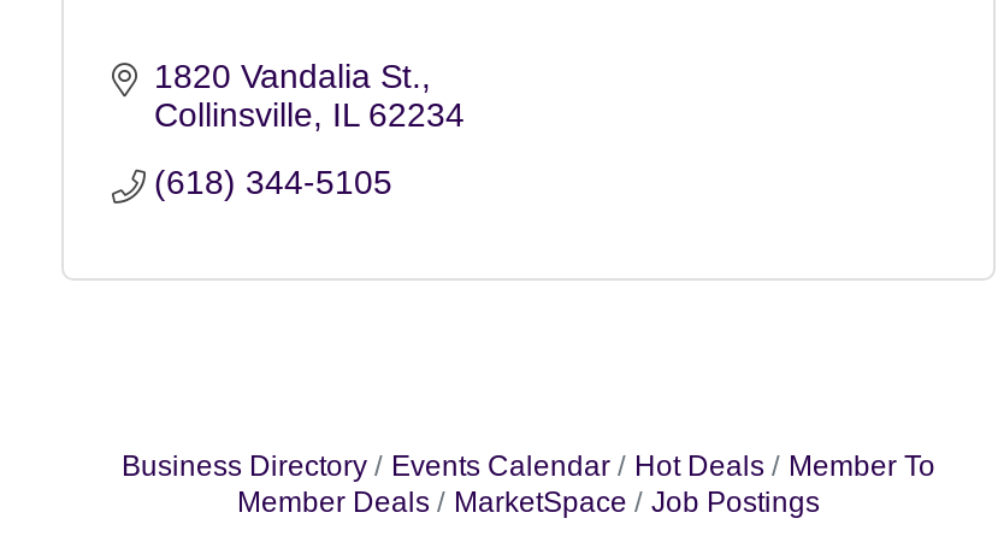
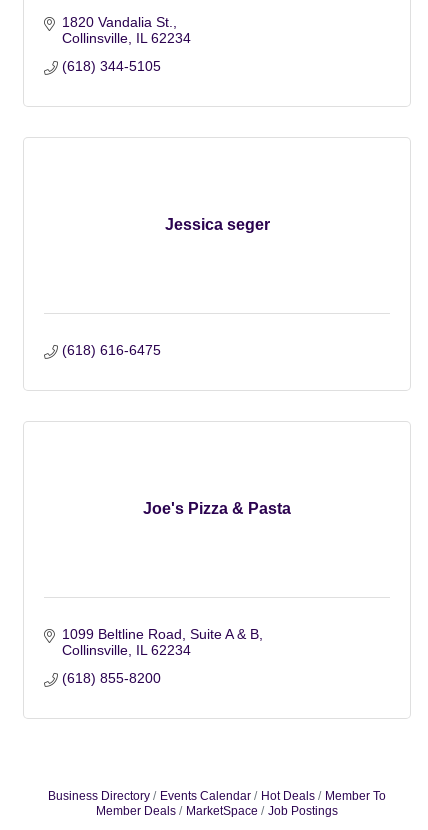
+ (618) 616-6475

+ 1099 Beltline Road Suite A & B
+ Collinsville IL 62234
+ (618) 855-8200

+ Joe's Pizza & Pasta

+ Jessica seger
